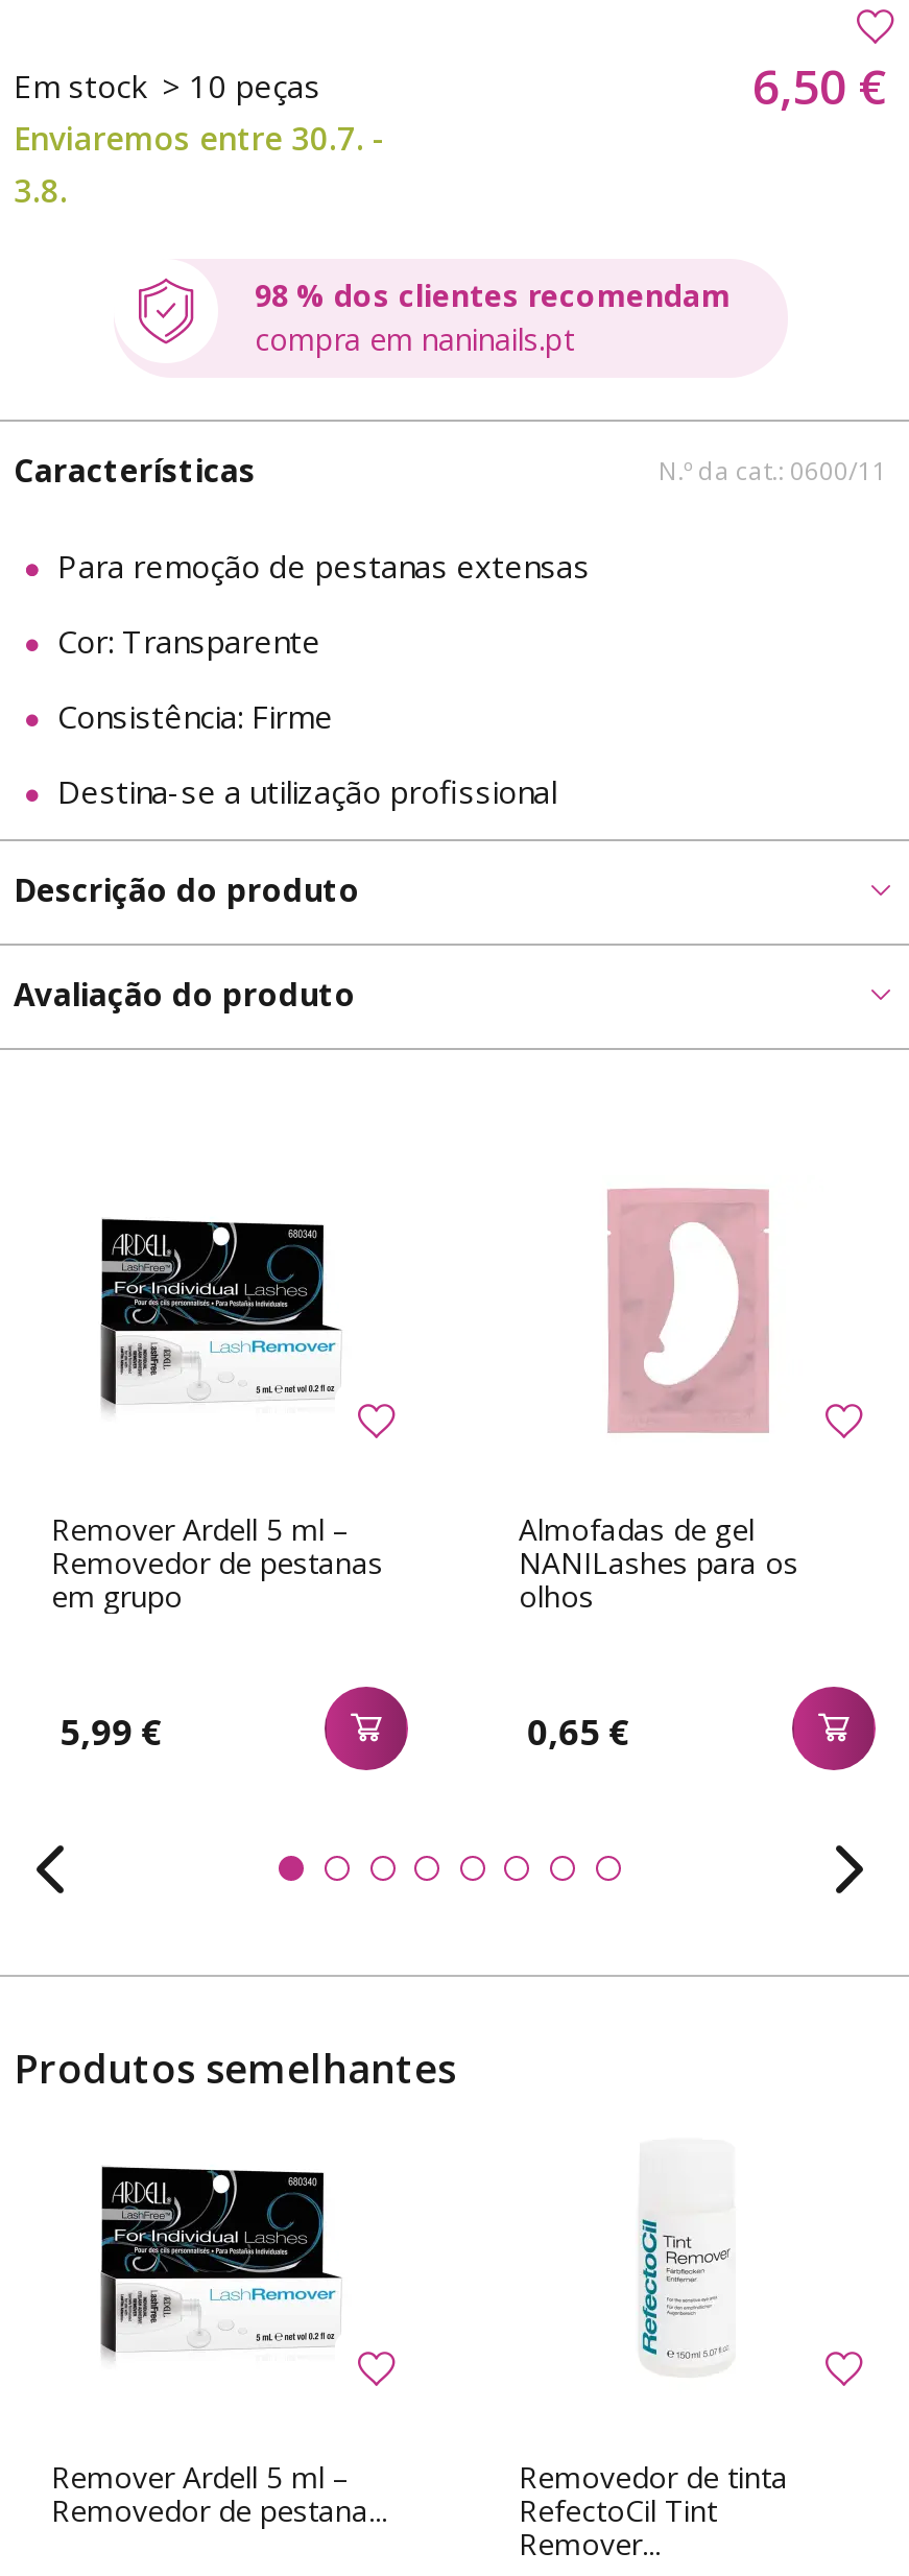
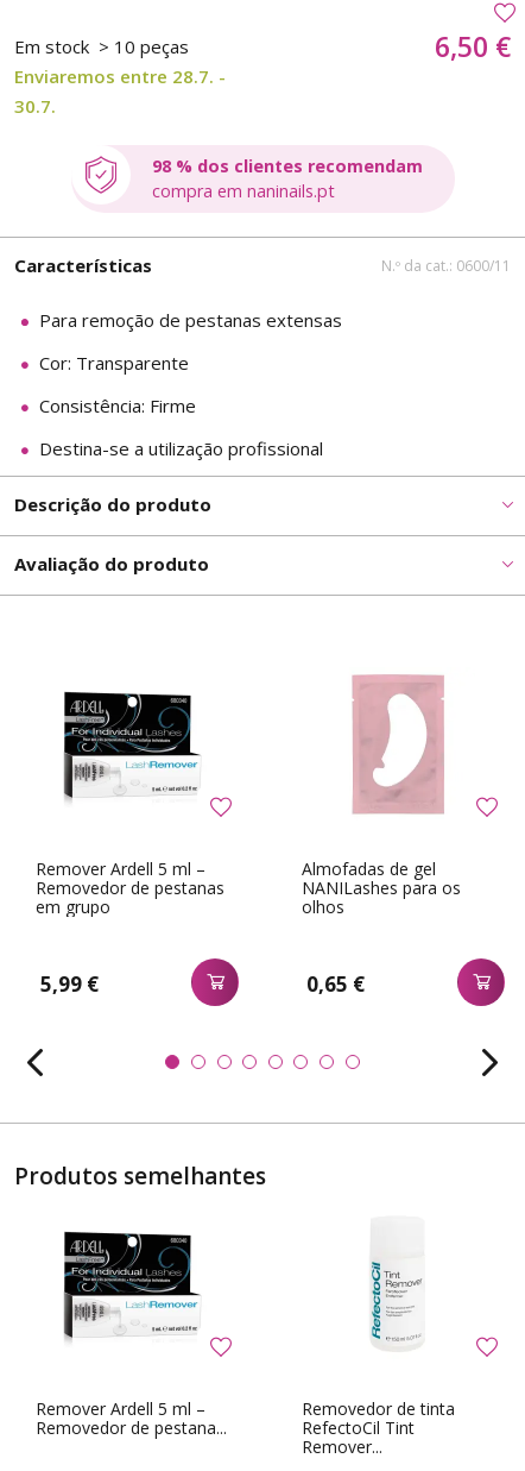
- Enviaremos entre 30.7. -
+ Enviaremos entre 28.7. -

- 3.8.
+ 30.7.
